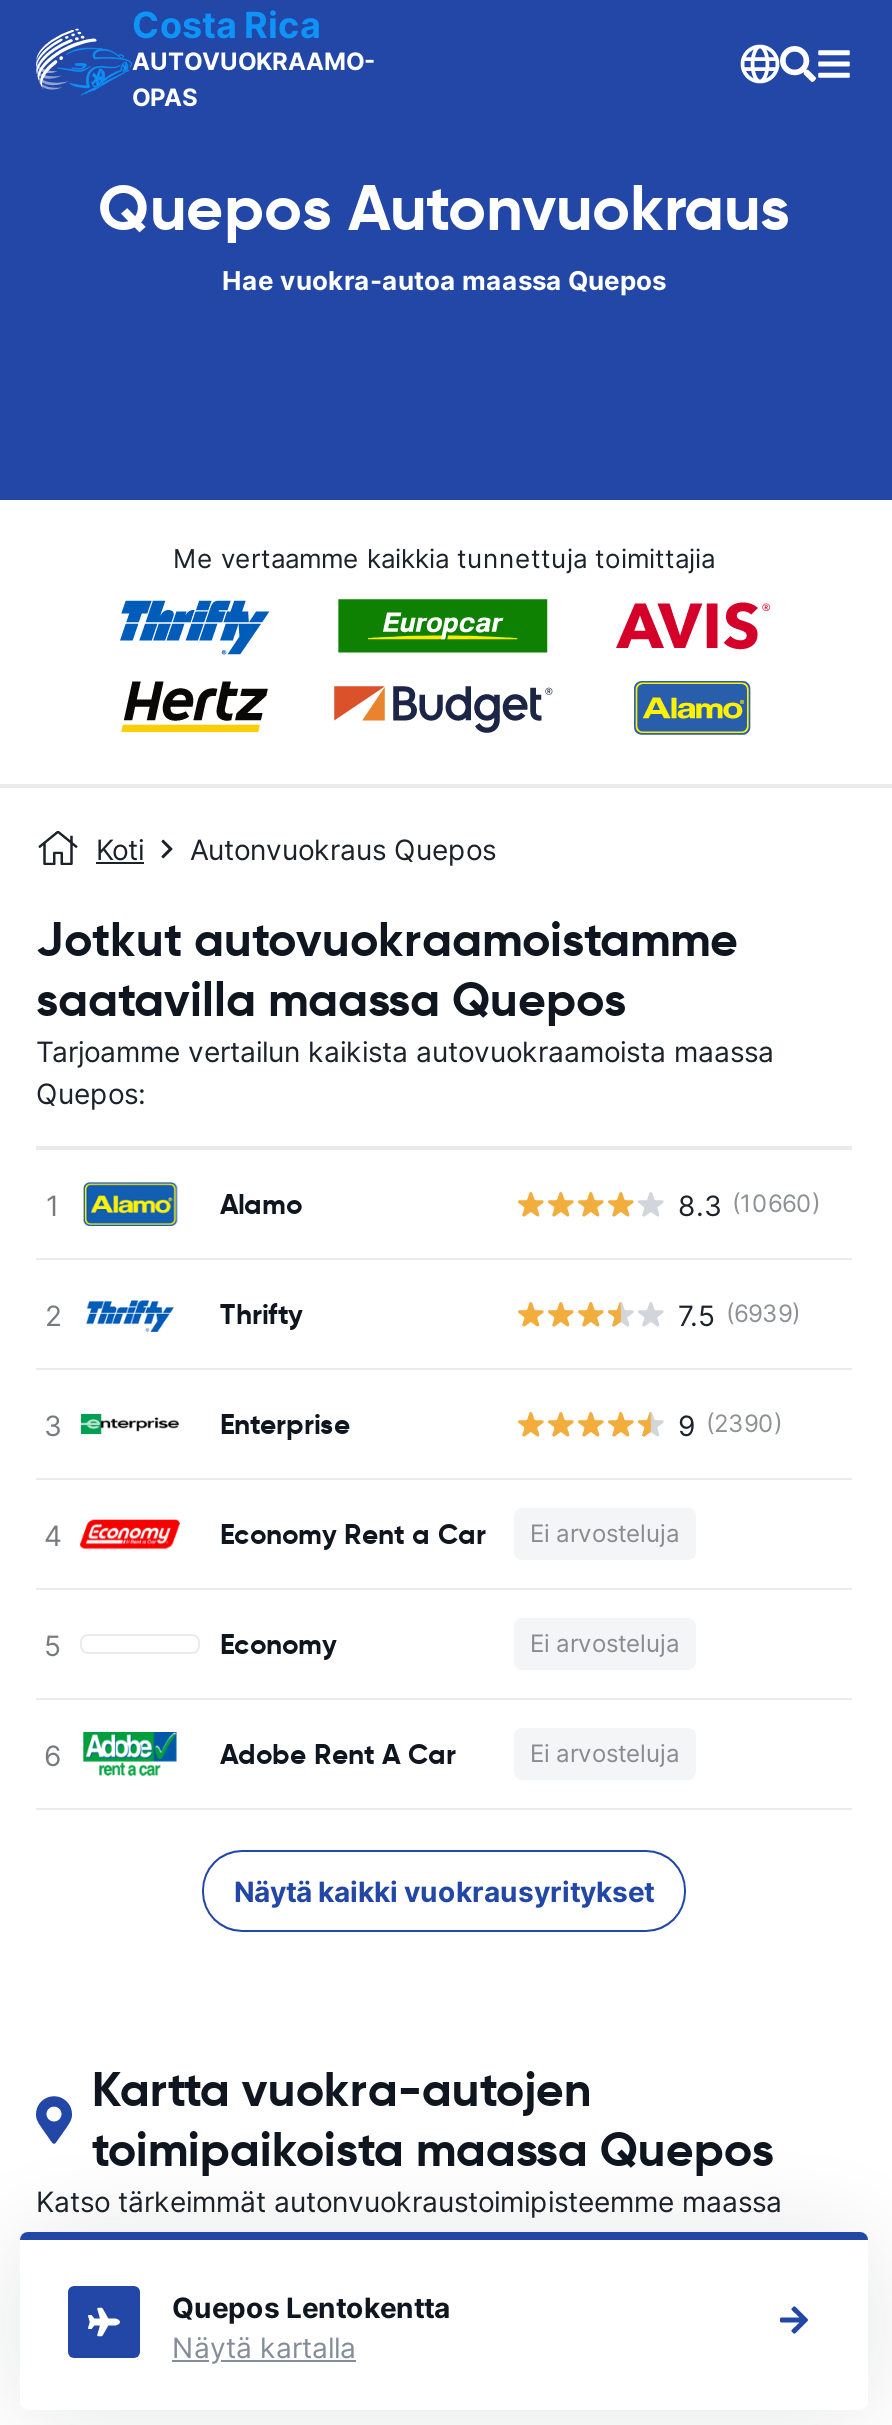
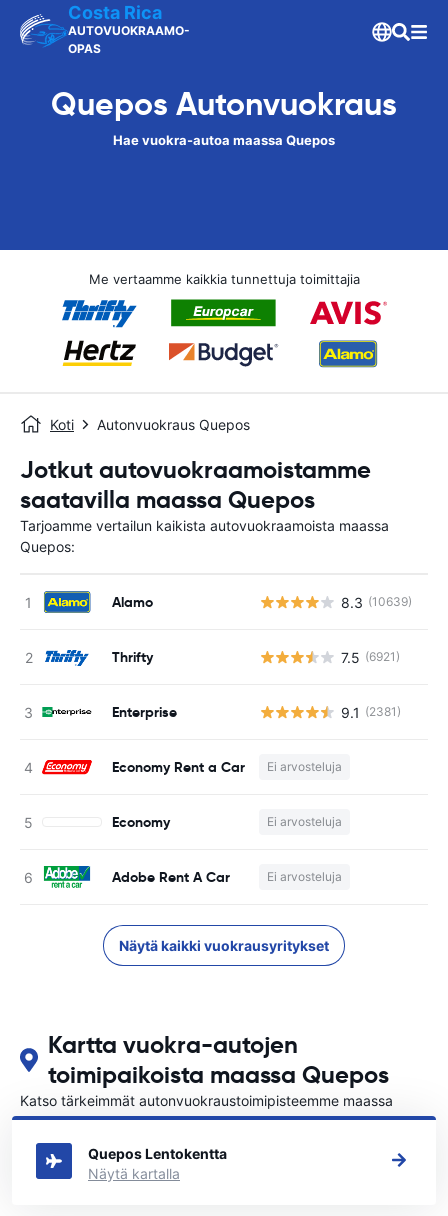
- 8.3 (10660)
+ 8.3 (10639)

- 7.5 (6939)
+ 7.5 (6921)

- 9 (2390)
+ 9.1 (2381)
